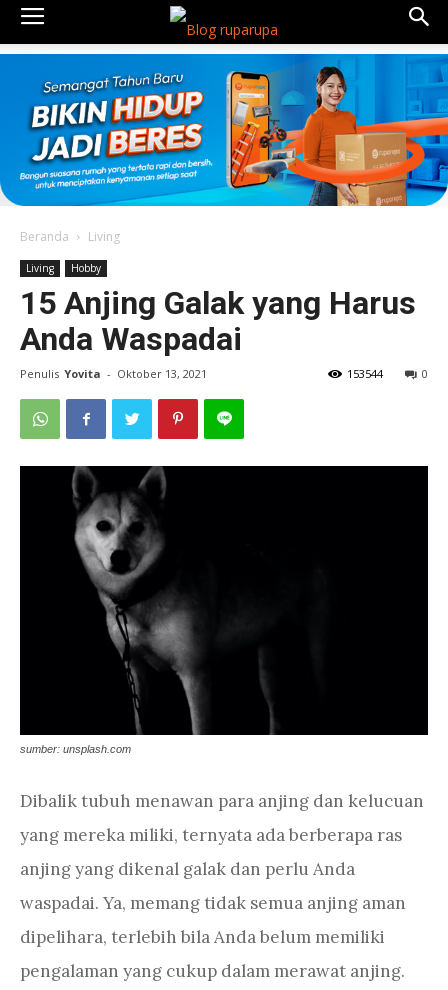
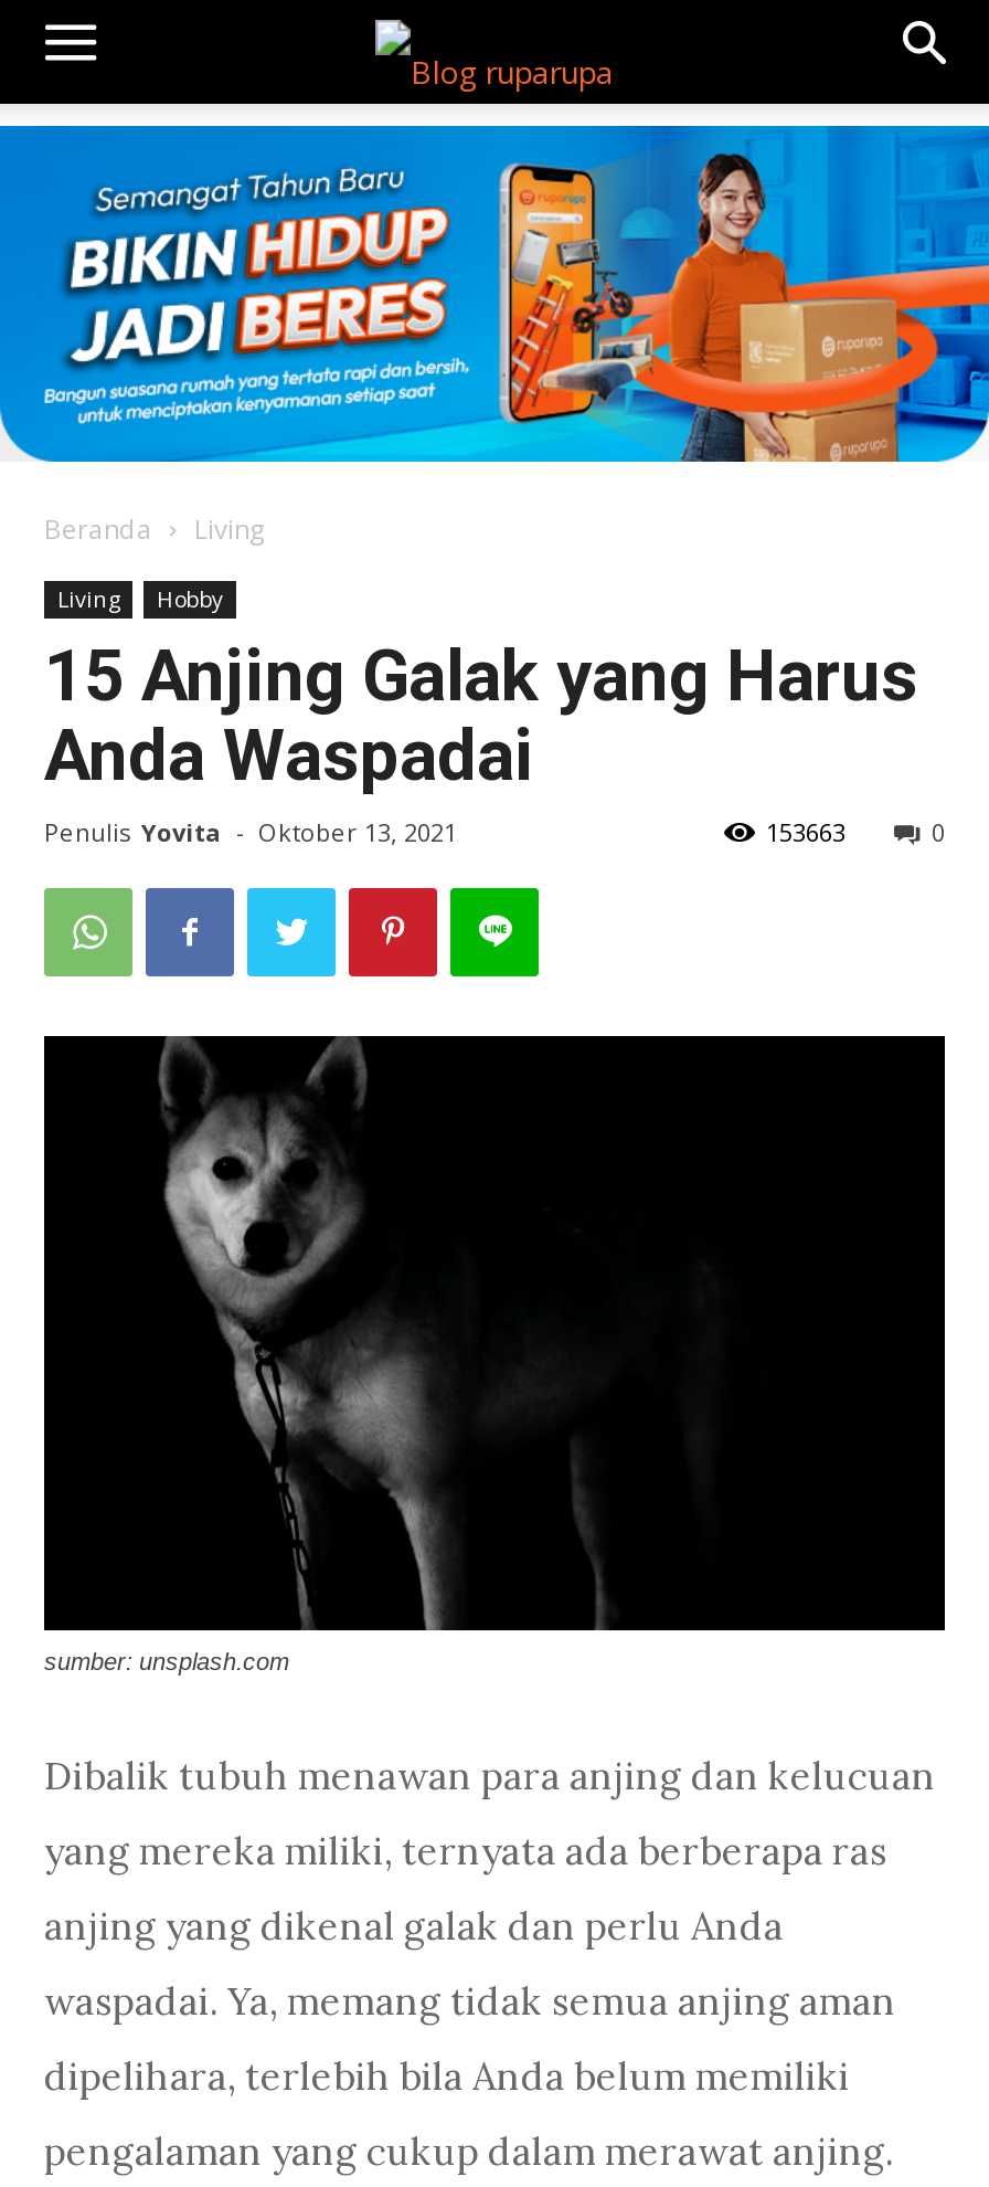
- 153544
+ 153663
